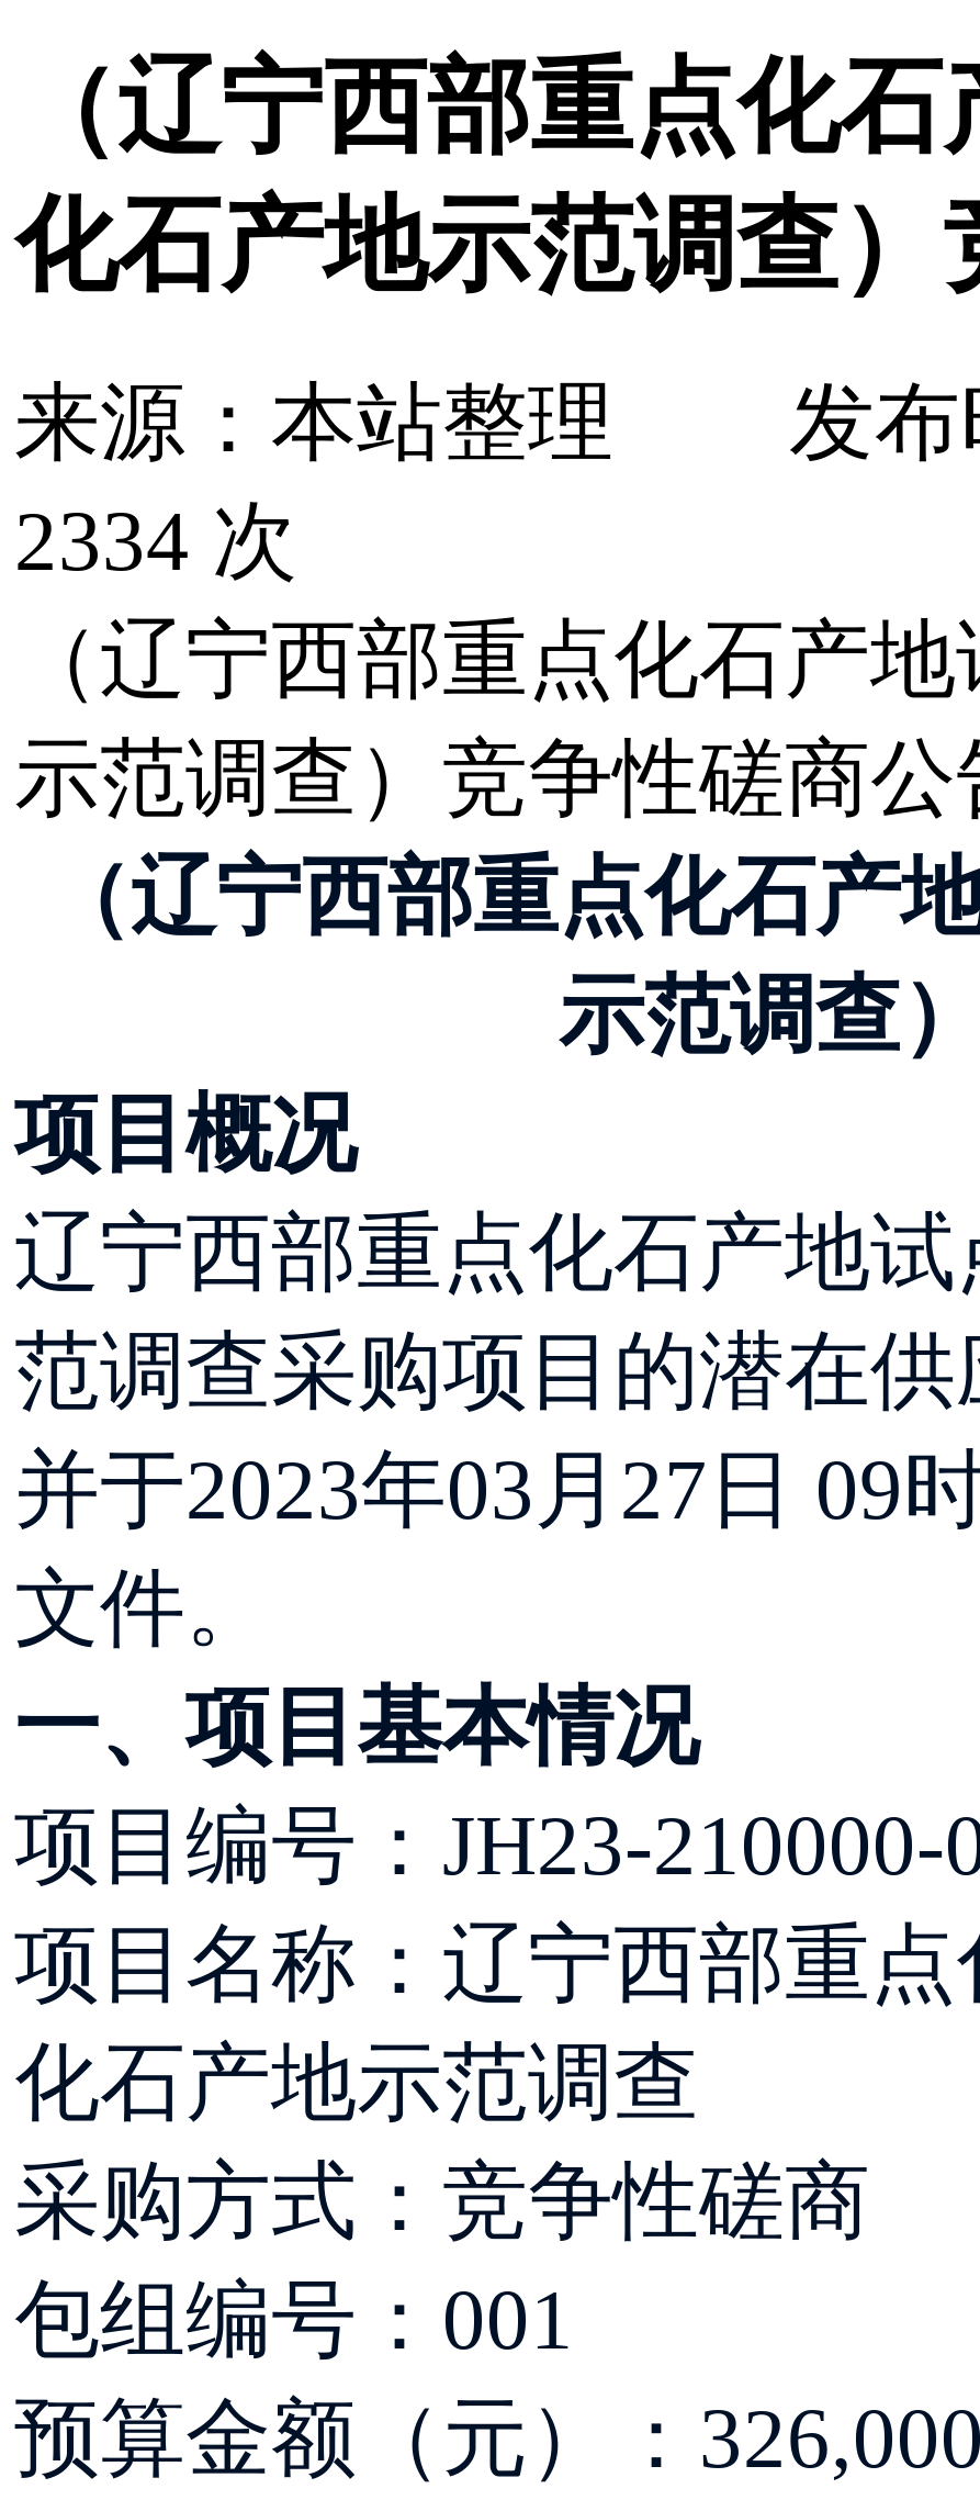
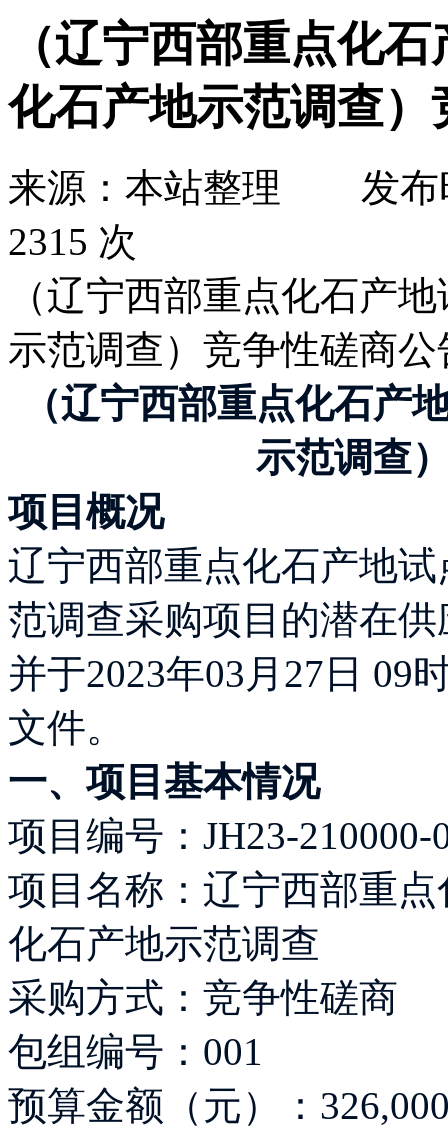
- 2334 次
+ 2315 次
